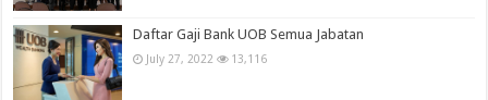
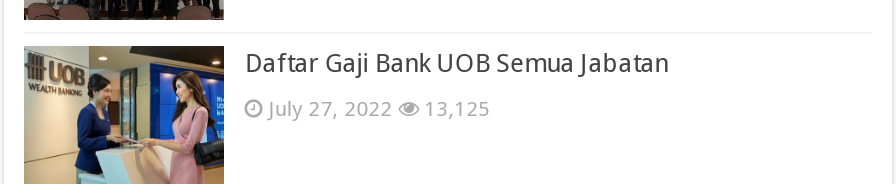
- July 27, 2022 13,116
+ July 27, 2022 13,125
